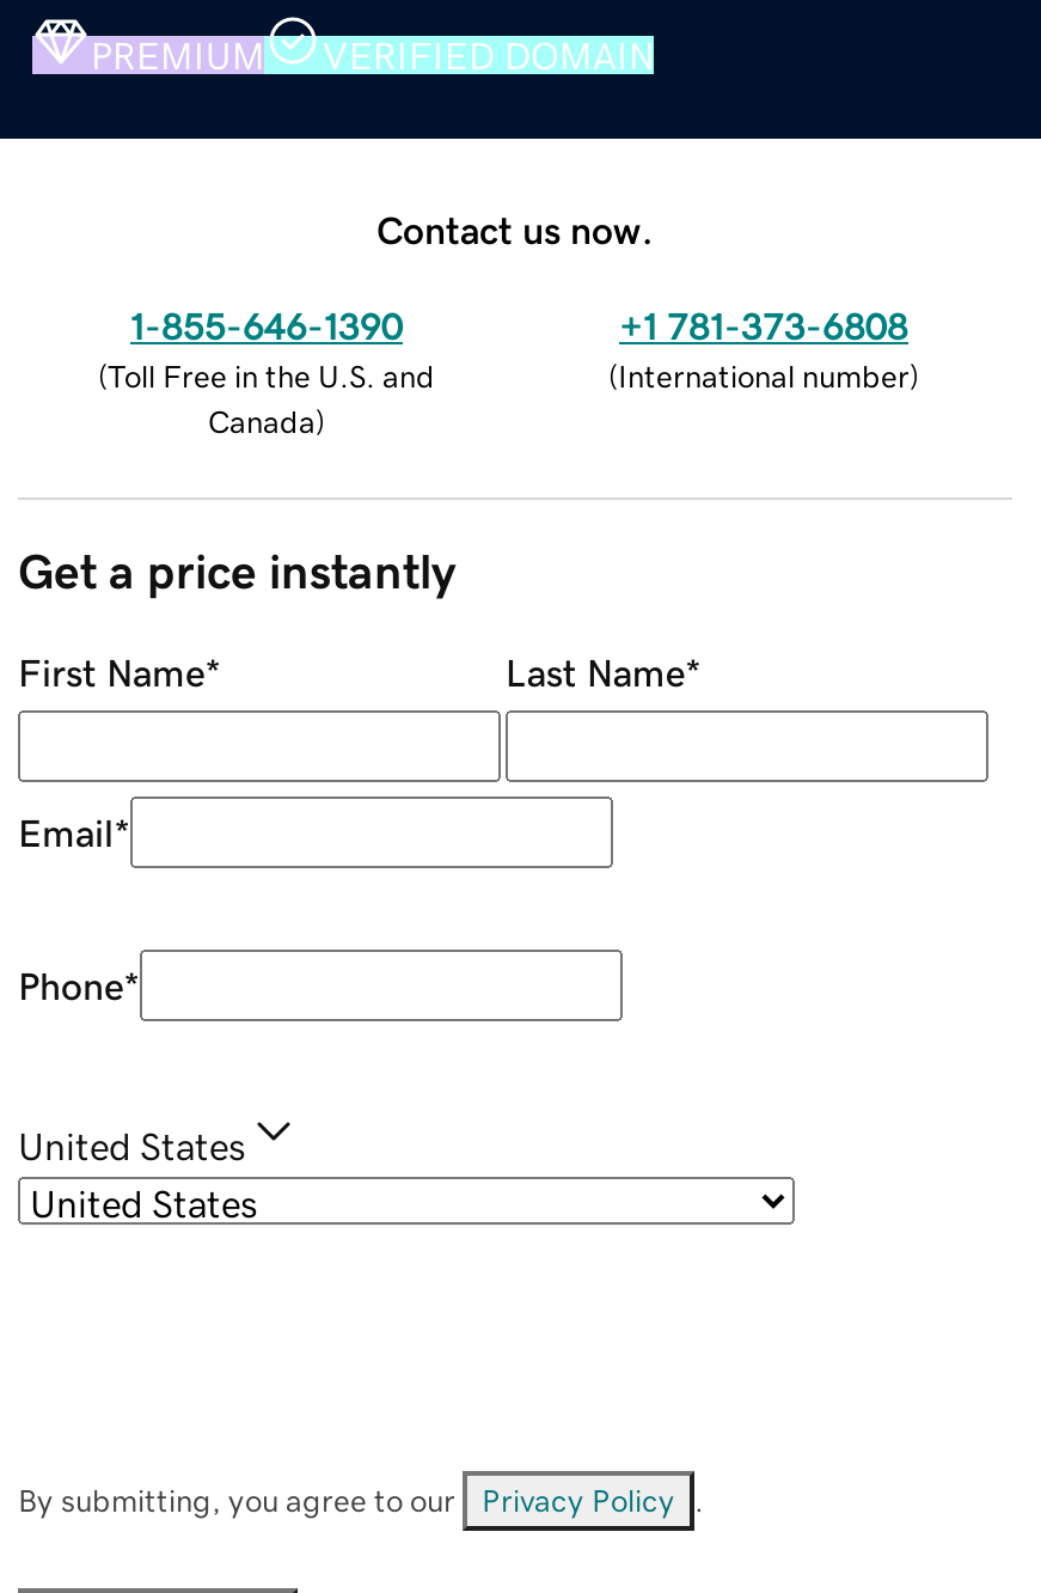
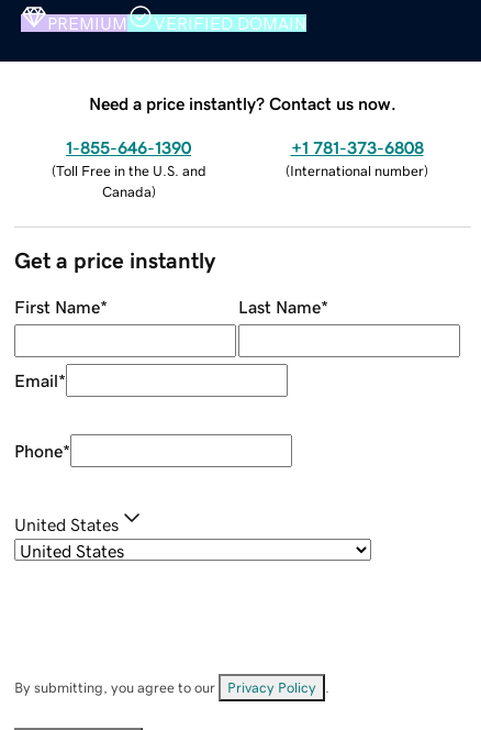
- Contact us now.
+ Need a price instantly? Contact us now.
